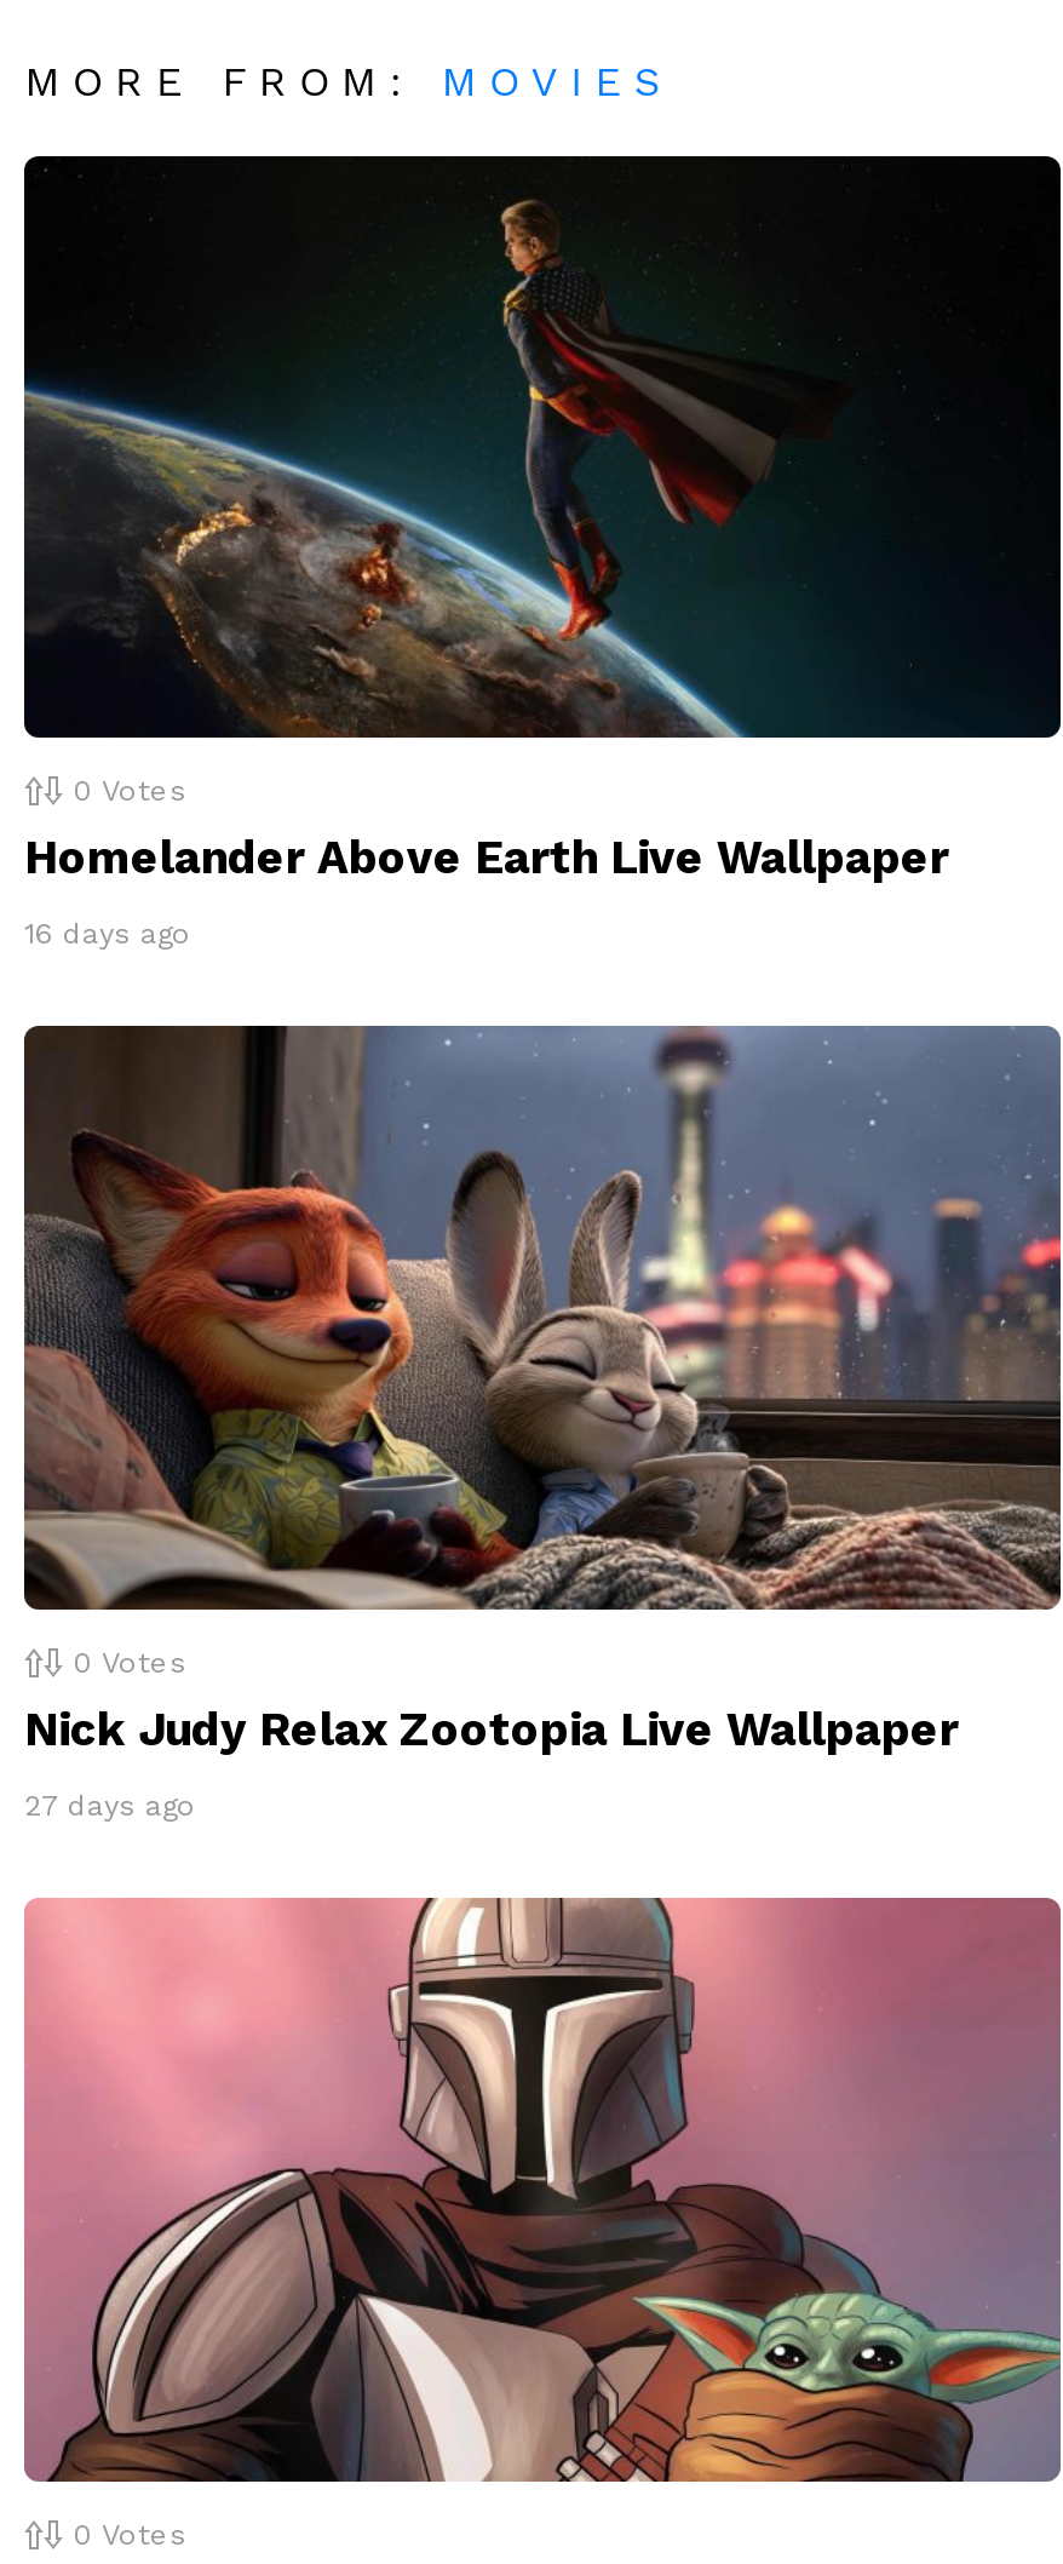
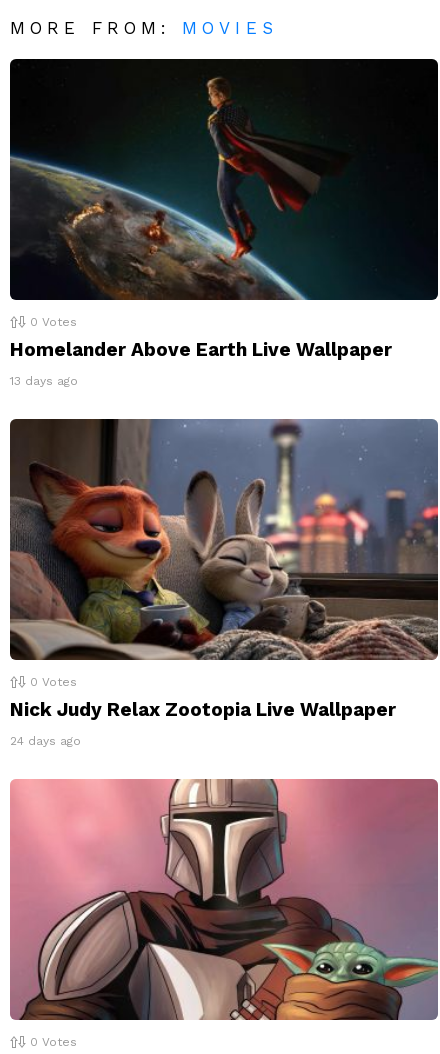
- 16 days ago
+ 13 days ago

- 27 days ago
+ 24 days ago
